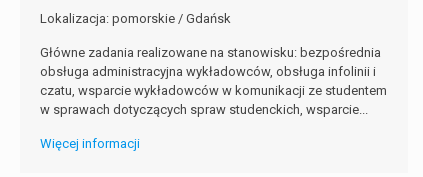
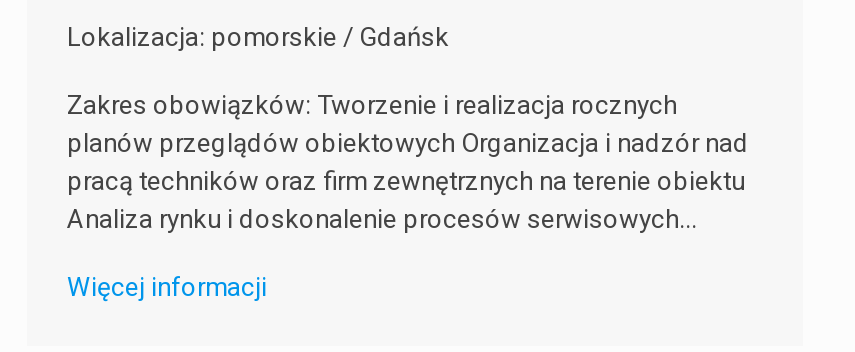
- Główne zadania realizowane na stanowisku: bezpośrednia
- obsługa administracyjna wykładowców, obsługa infolinii i
- czatu, wsparcie wykładowców w komunikacji ze studentem
- w sprawach dotyczących spraw studenckich, wsparcie...
+ Zakres obowiązków: Tworzenie i realizacja rocznych
+ planów przeglądów obiektowych Organizacja i nadzór nad
+ pracą techników oraz firm zewnętrznych na terenie obiektu
+ Analiza rynku i doskonalenie procesów serwisowych...
